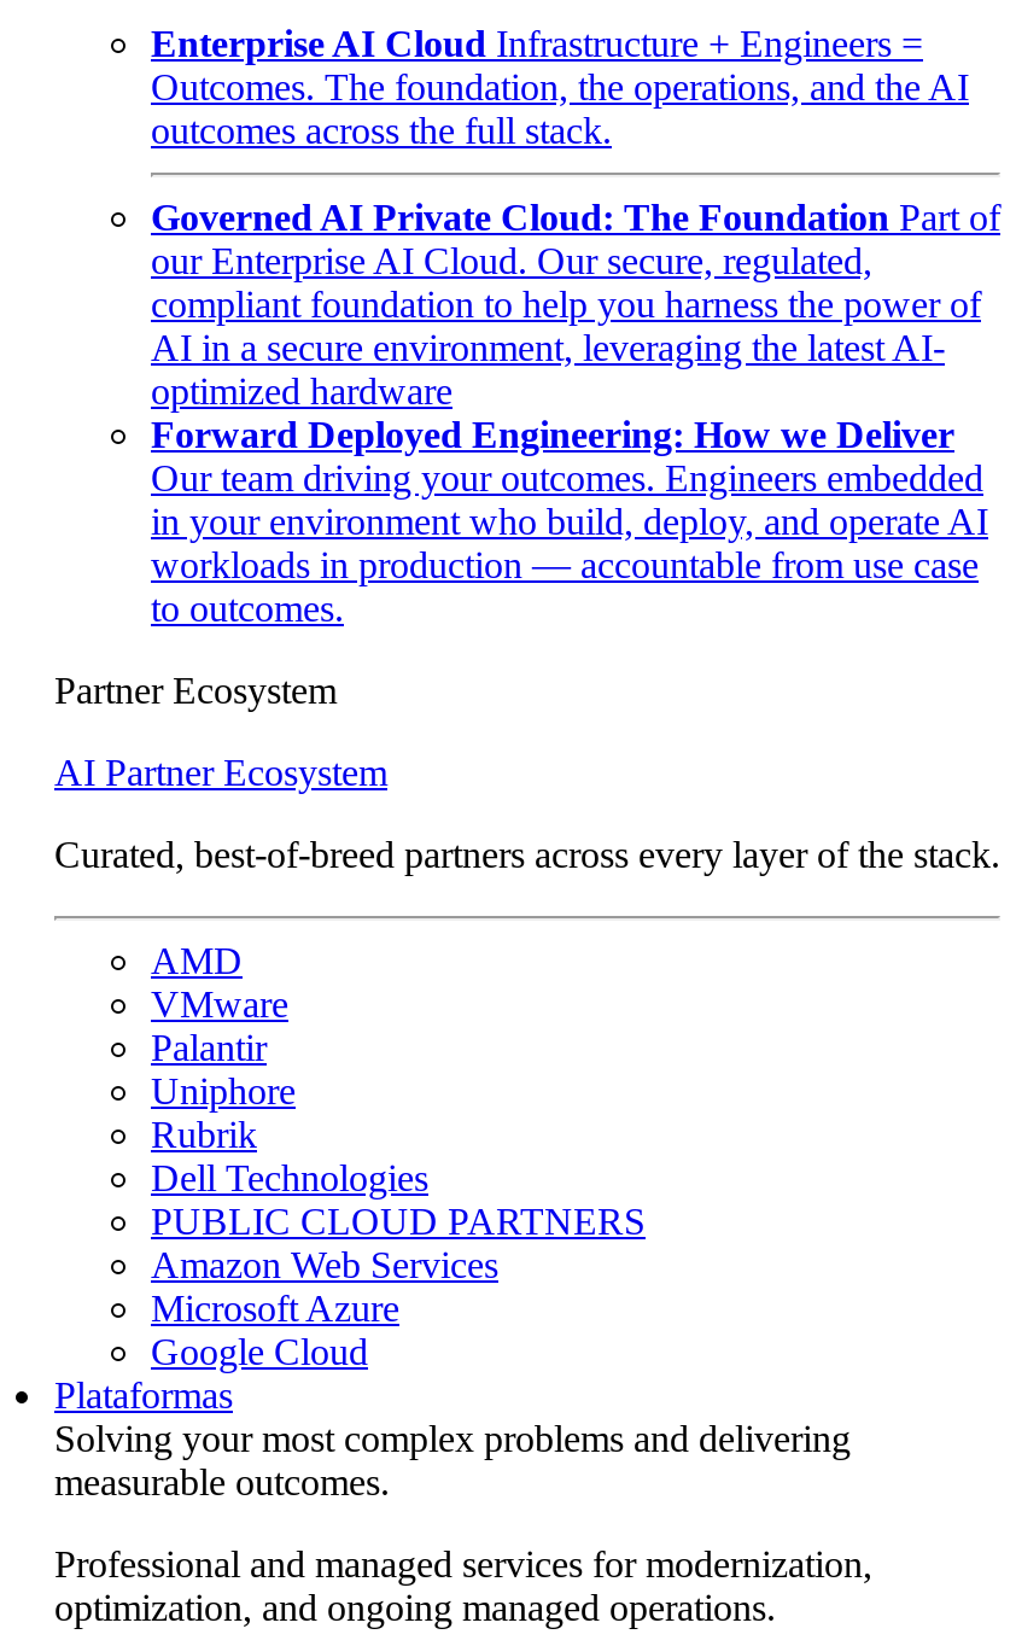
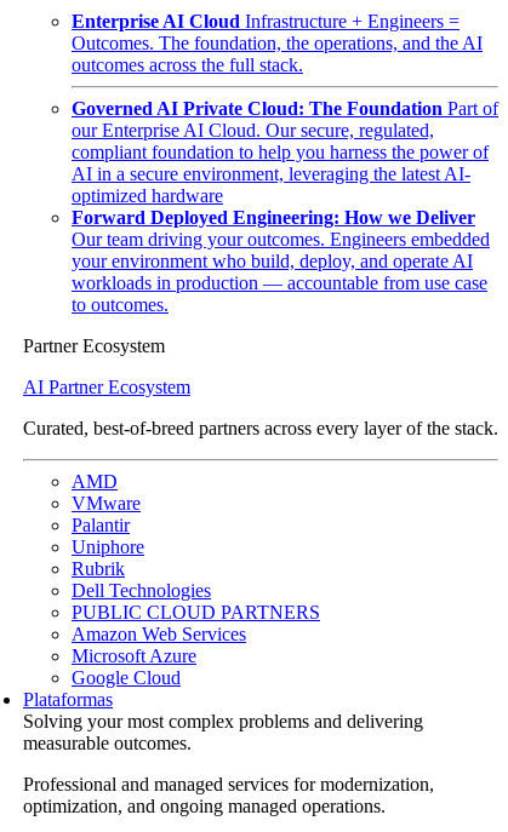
- in your environment who build, deploy, and operate AI
+ your environment who build, deploy, and operate AI
